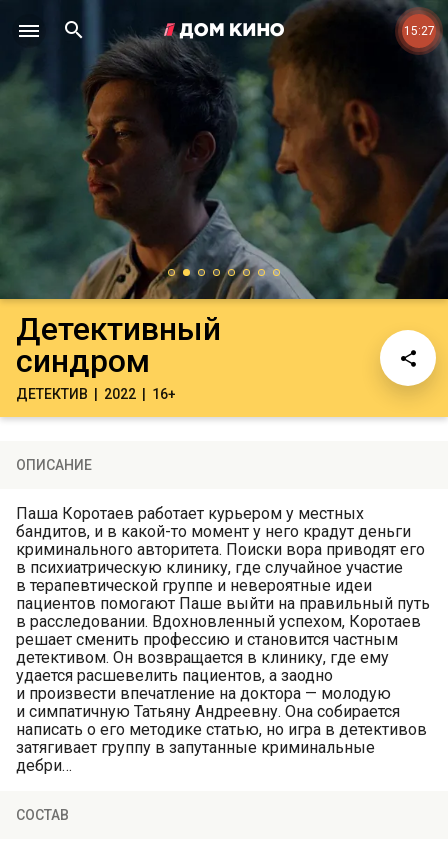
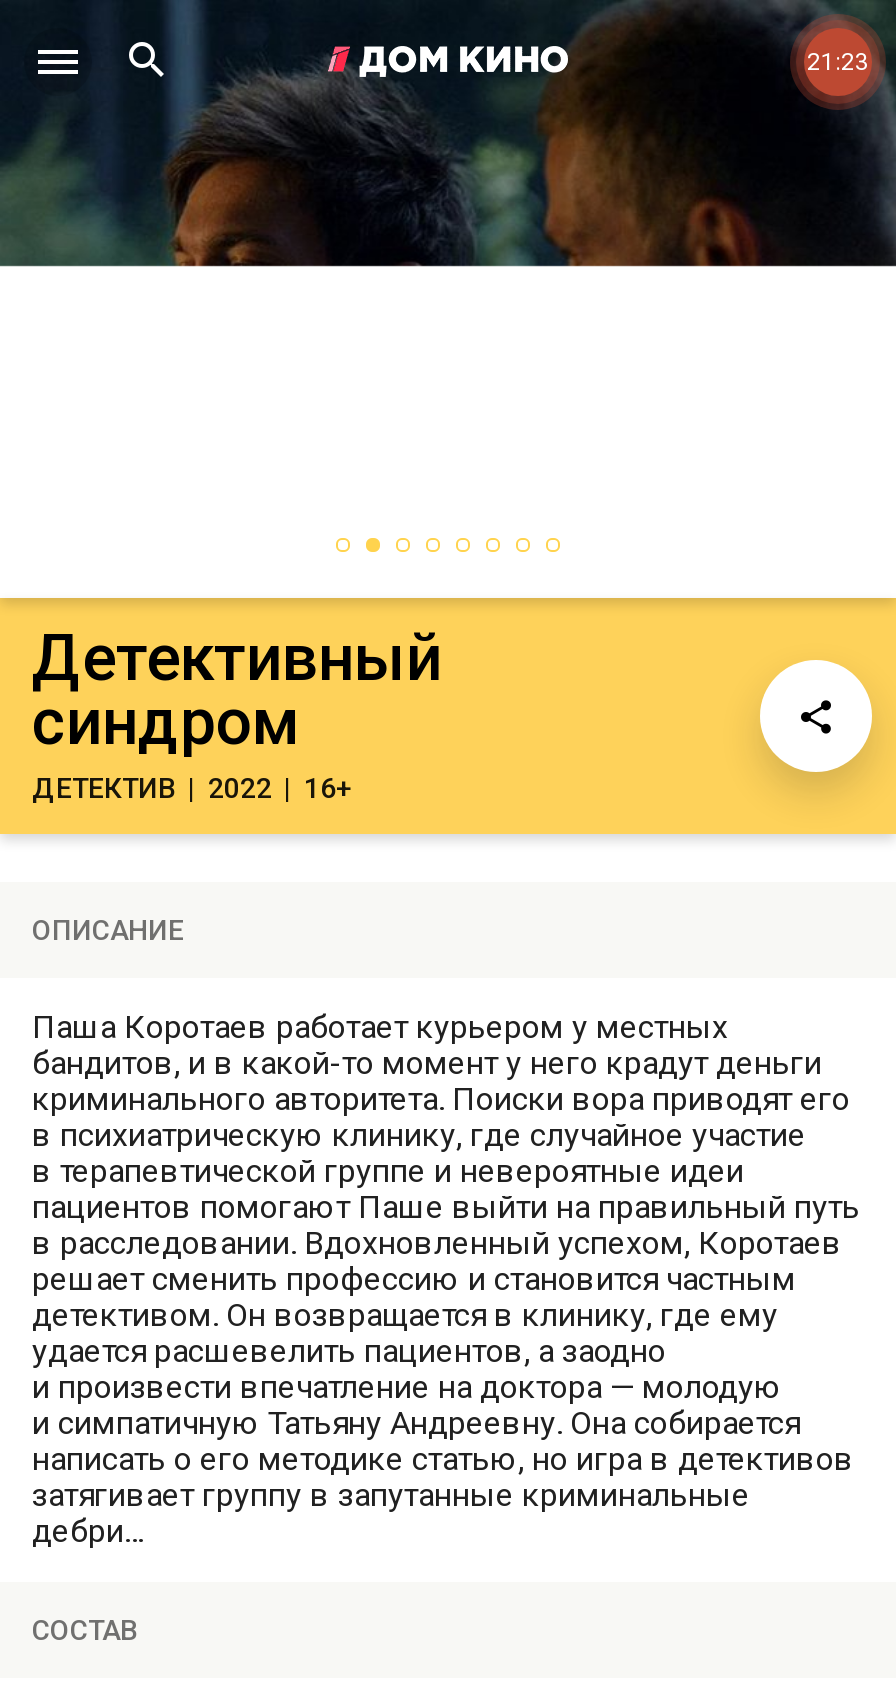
- 15:27
+ 21:23

- [image]
